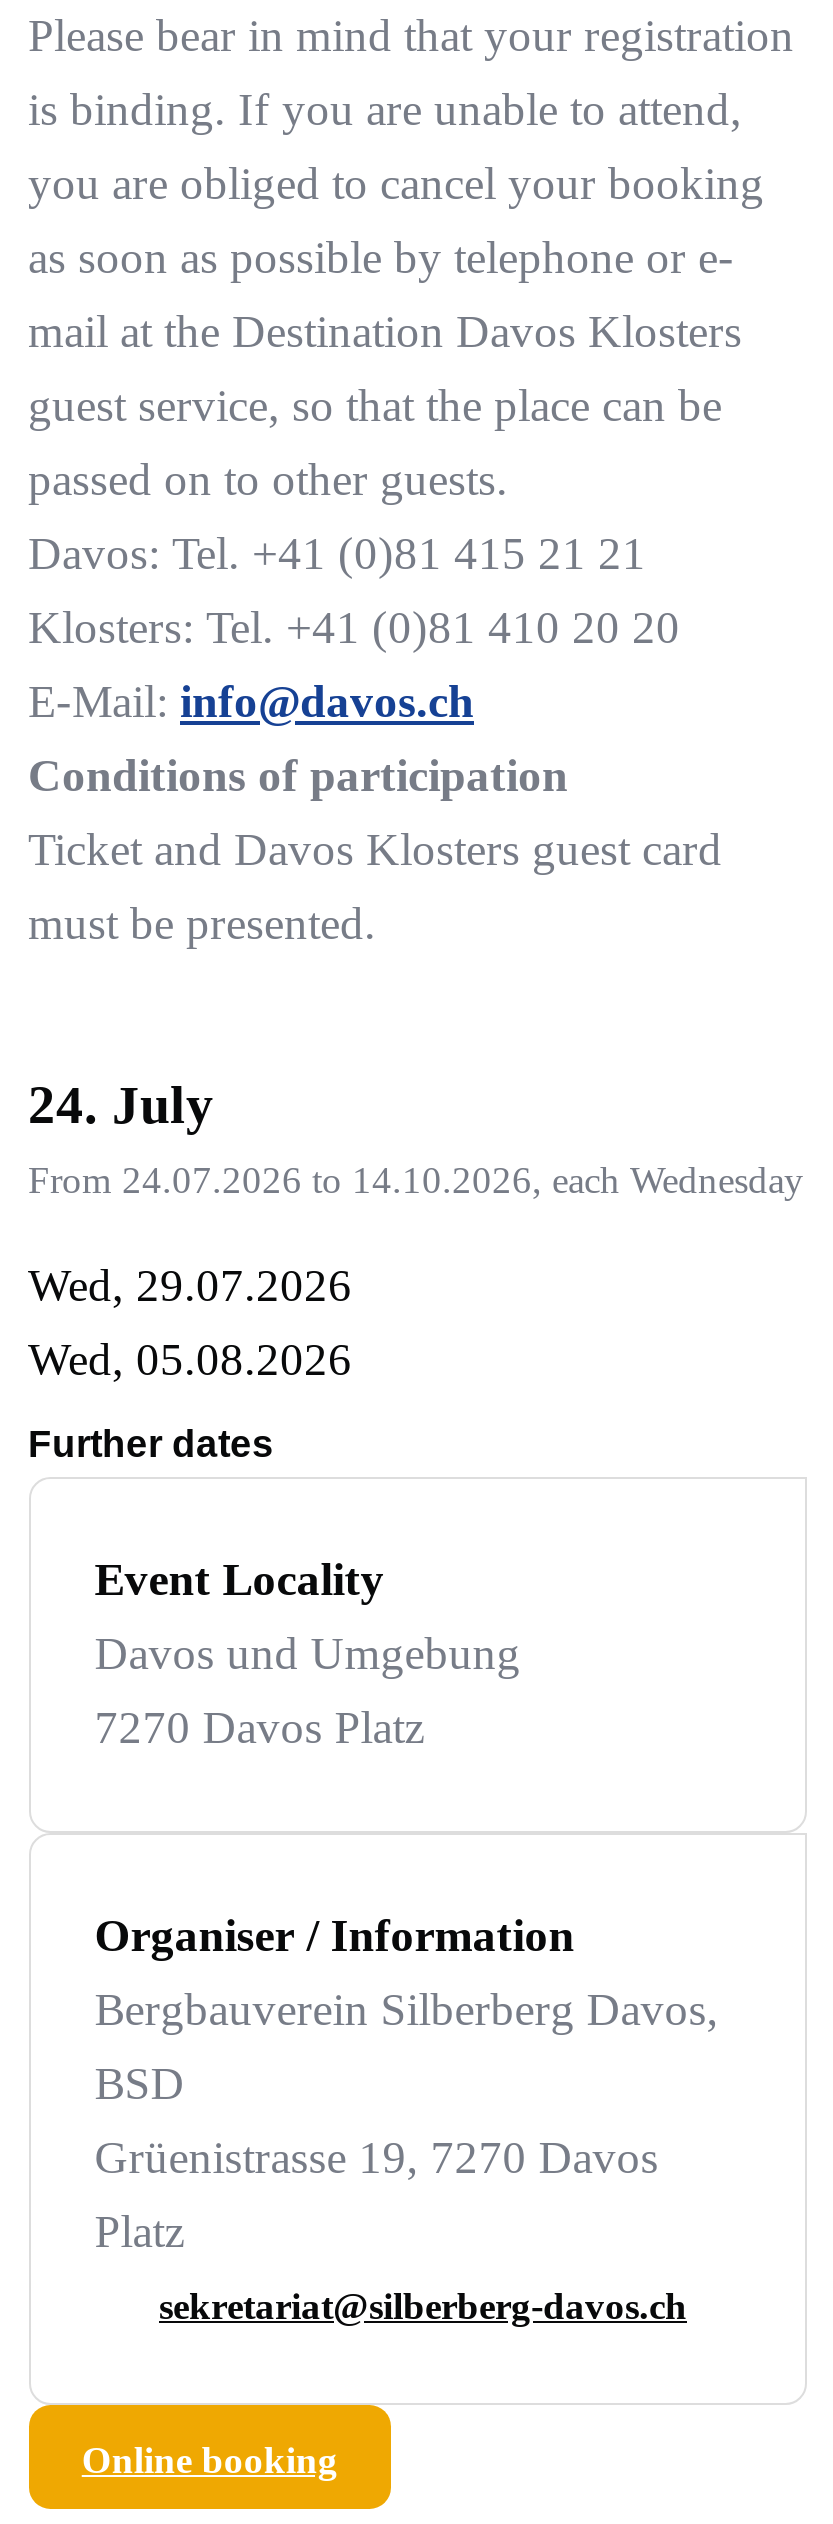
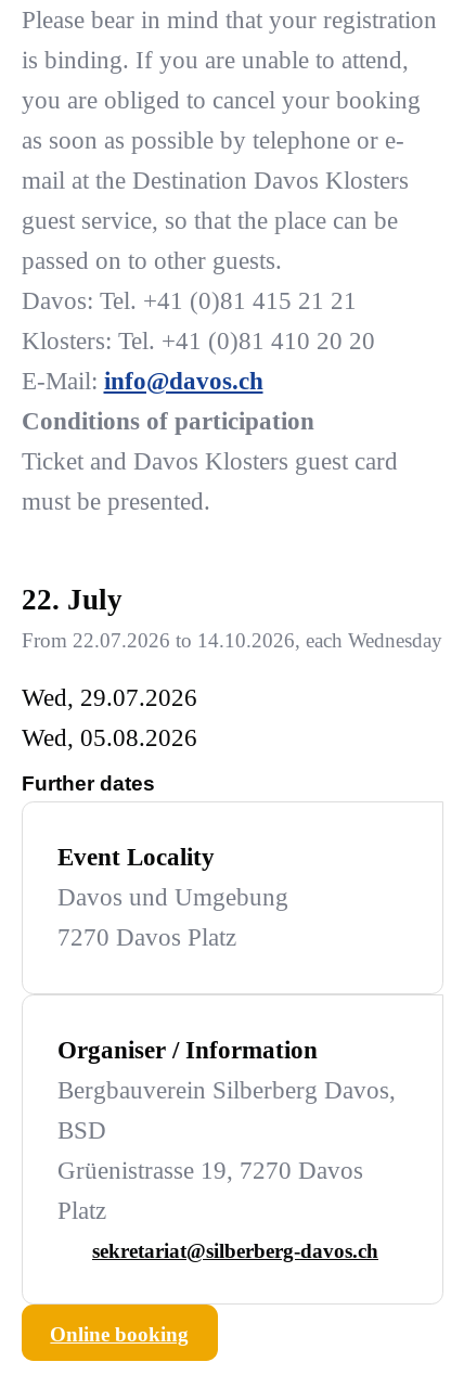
- 24. July
+ 22. July

- From 24.07.2026 to 14.10.2026, each Wednesday
+ From 22.07.2026 to 14.10.2026, each Wednesday
